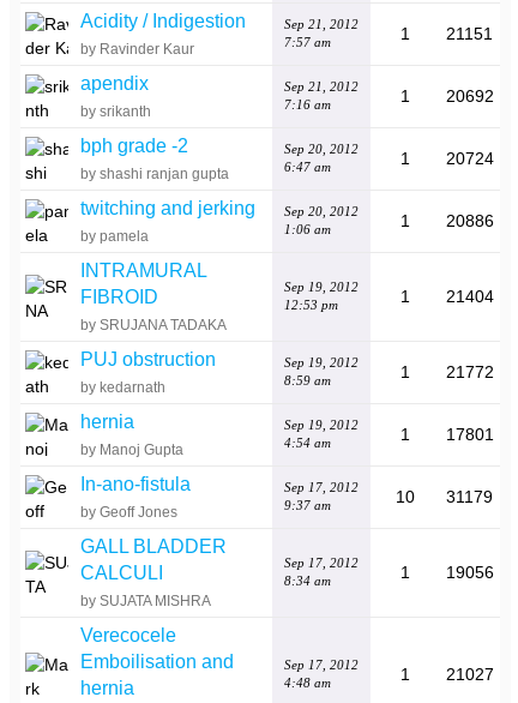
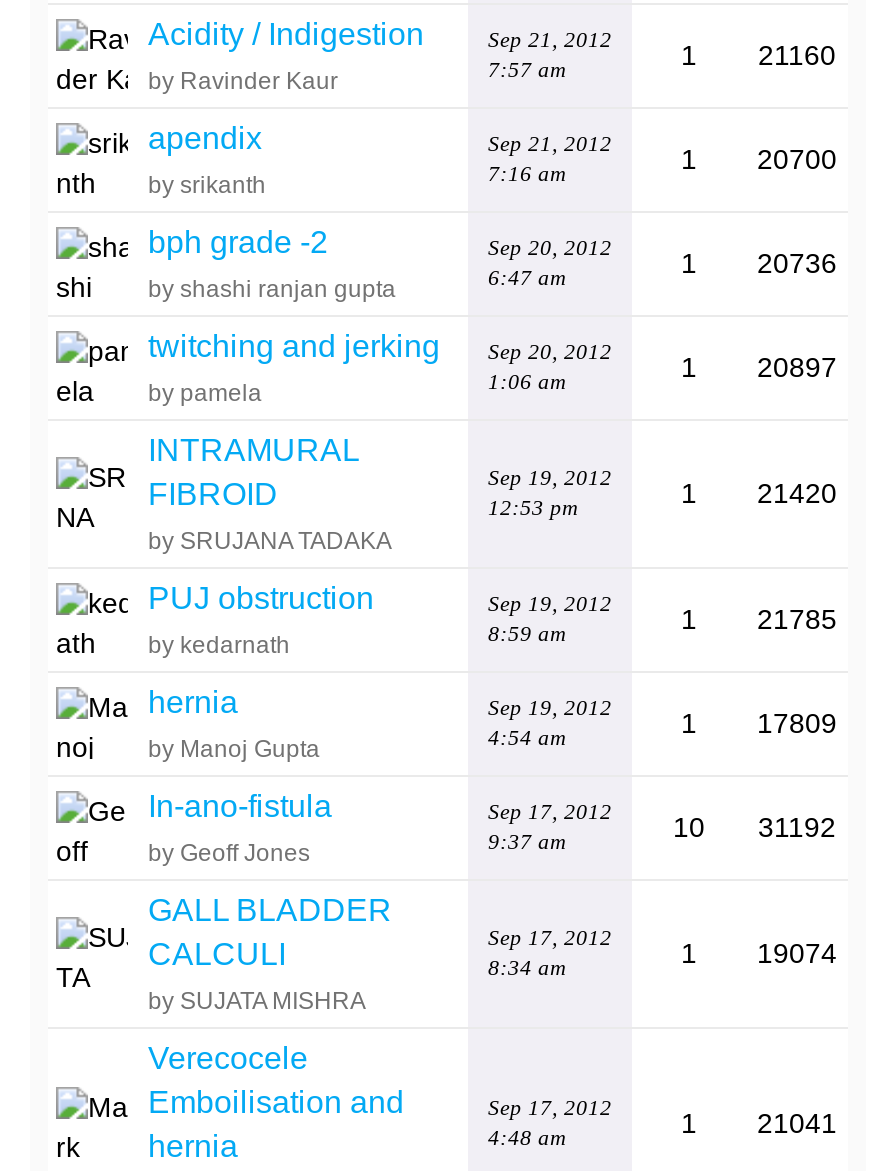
- 1 21151
+ 1 21160

- 1 20692
+ 1 20700

- 1 20724
+ 1 20736

- 1 20886
+ 1 20897

- 1 21404
+ 1 21420

- 1 21772
+ 1 21785

- 1 17801
+ 1 17809

- 10 31179
+ 10 31192

- 1 19056
+ 1 19074

- 1 21027
+ 1 21041
